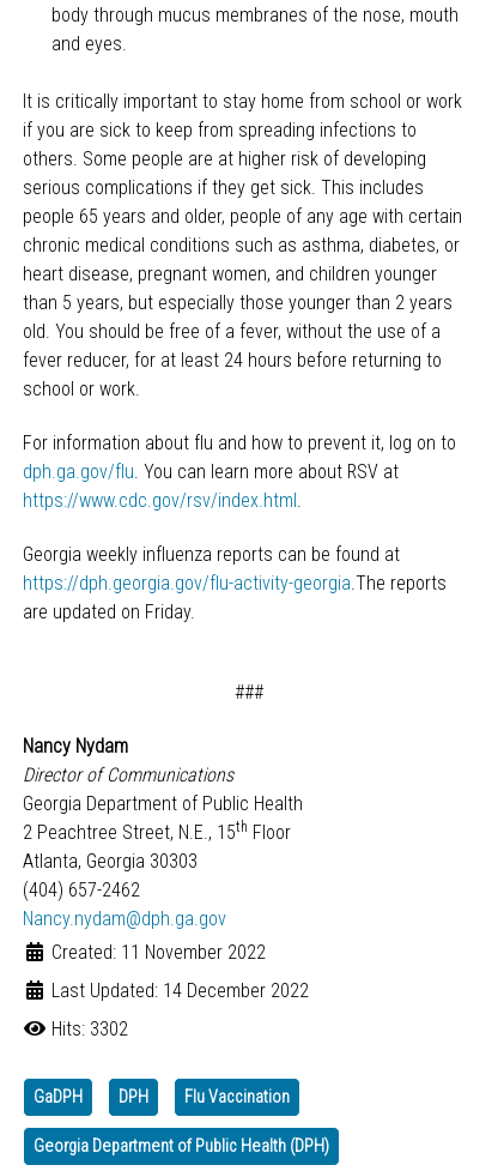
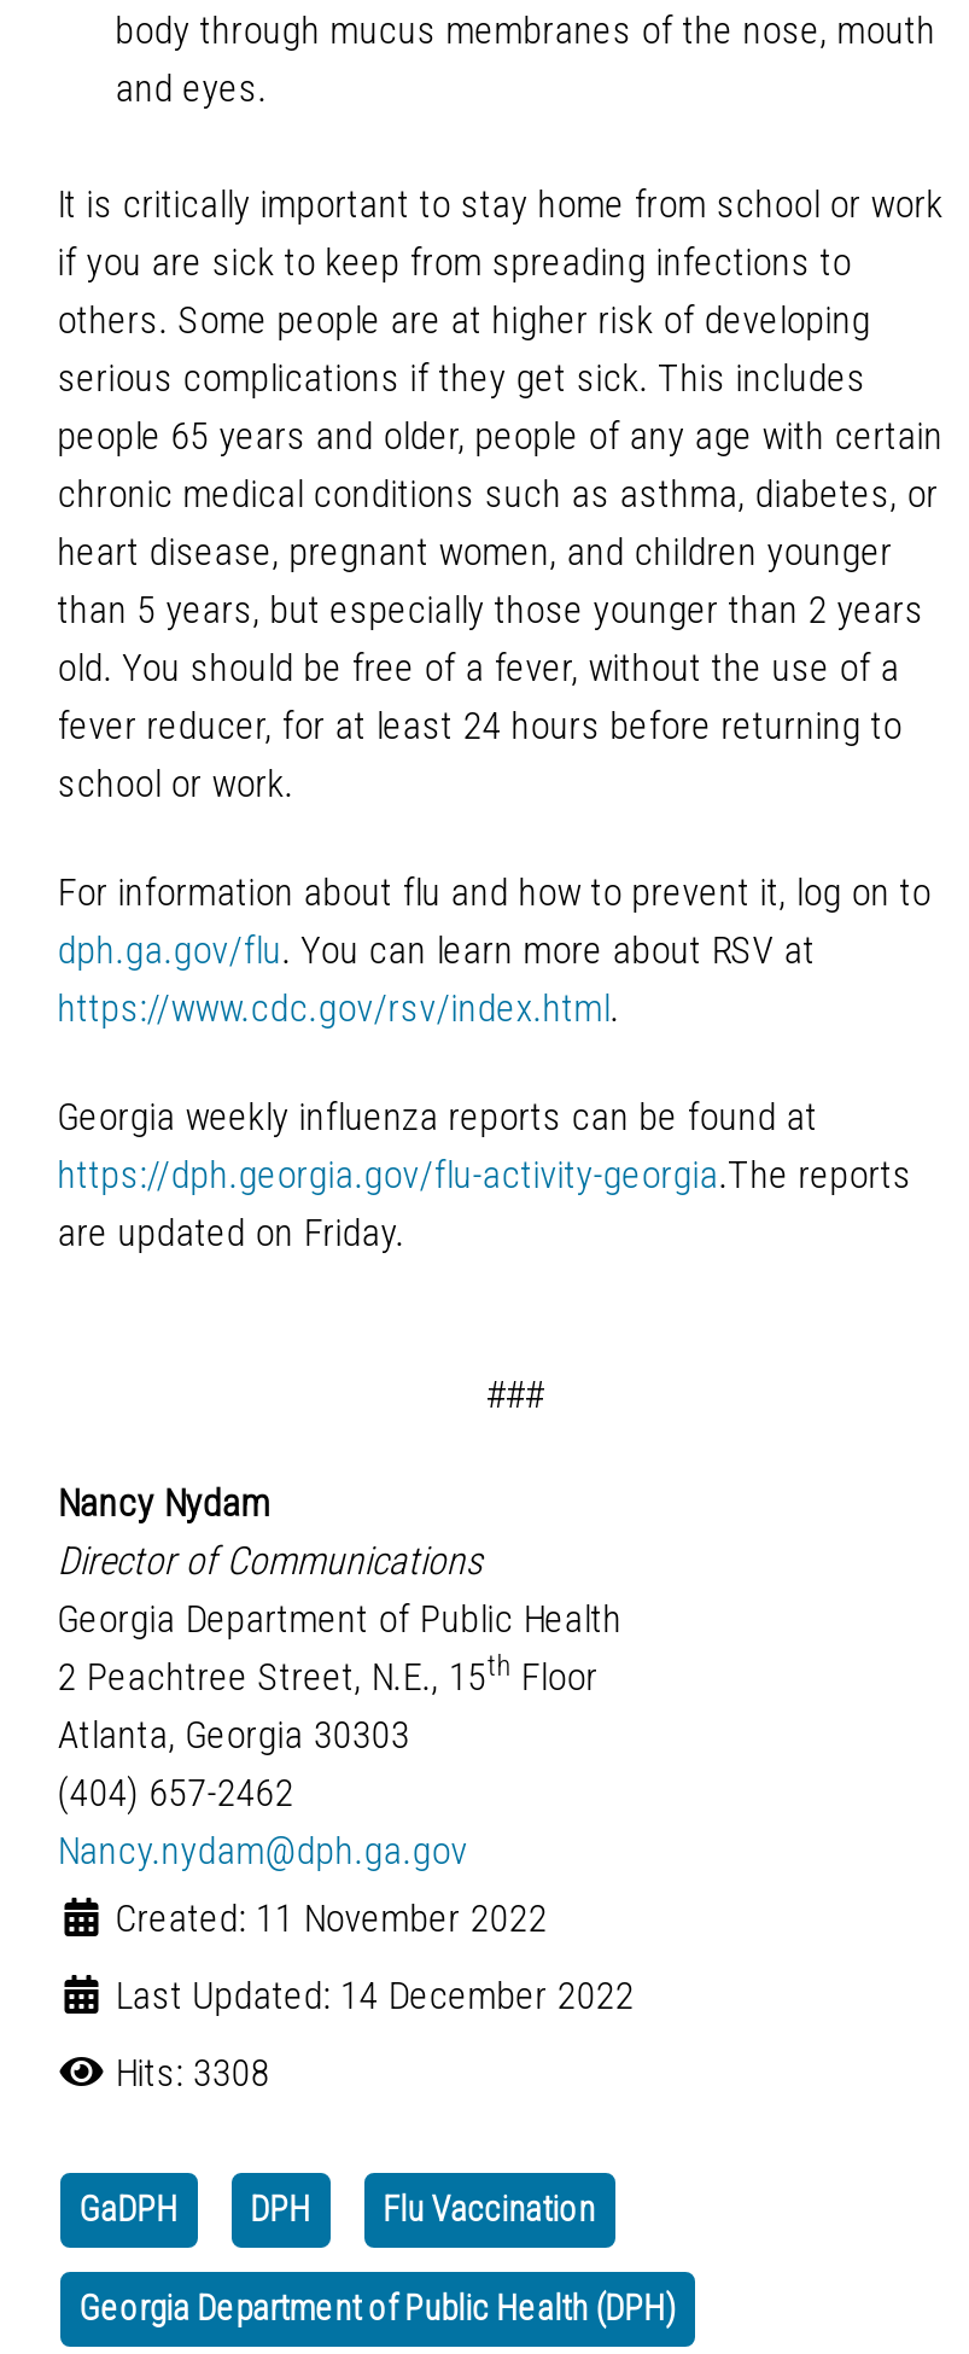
- Hits: 3302
+ Hits: 3308
